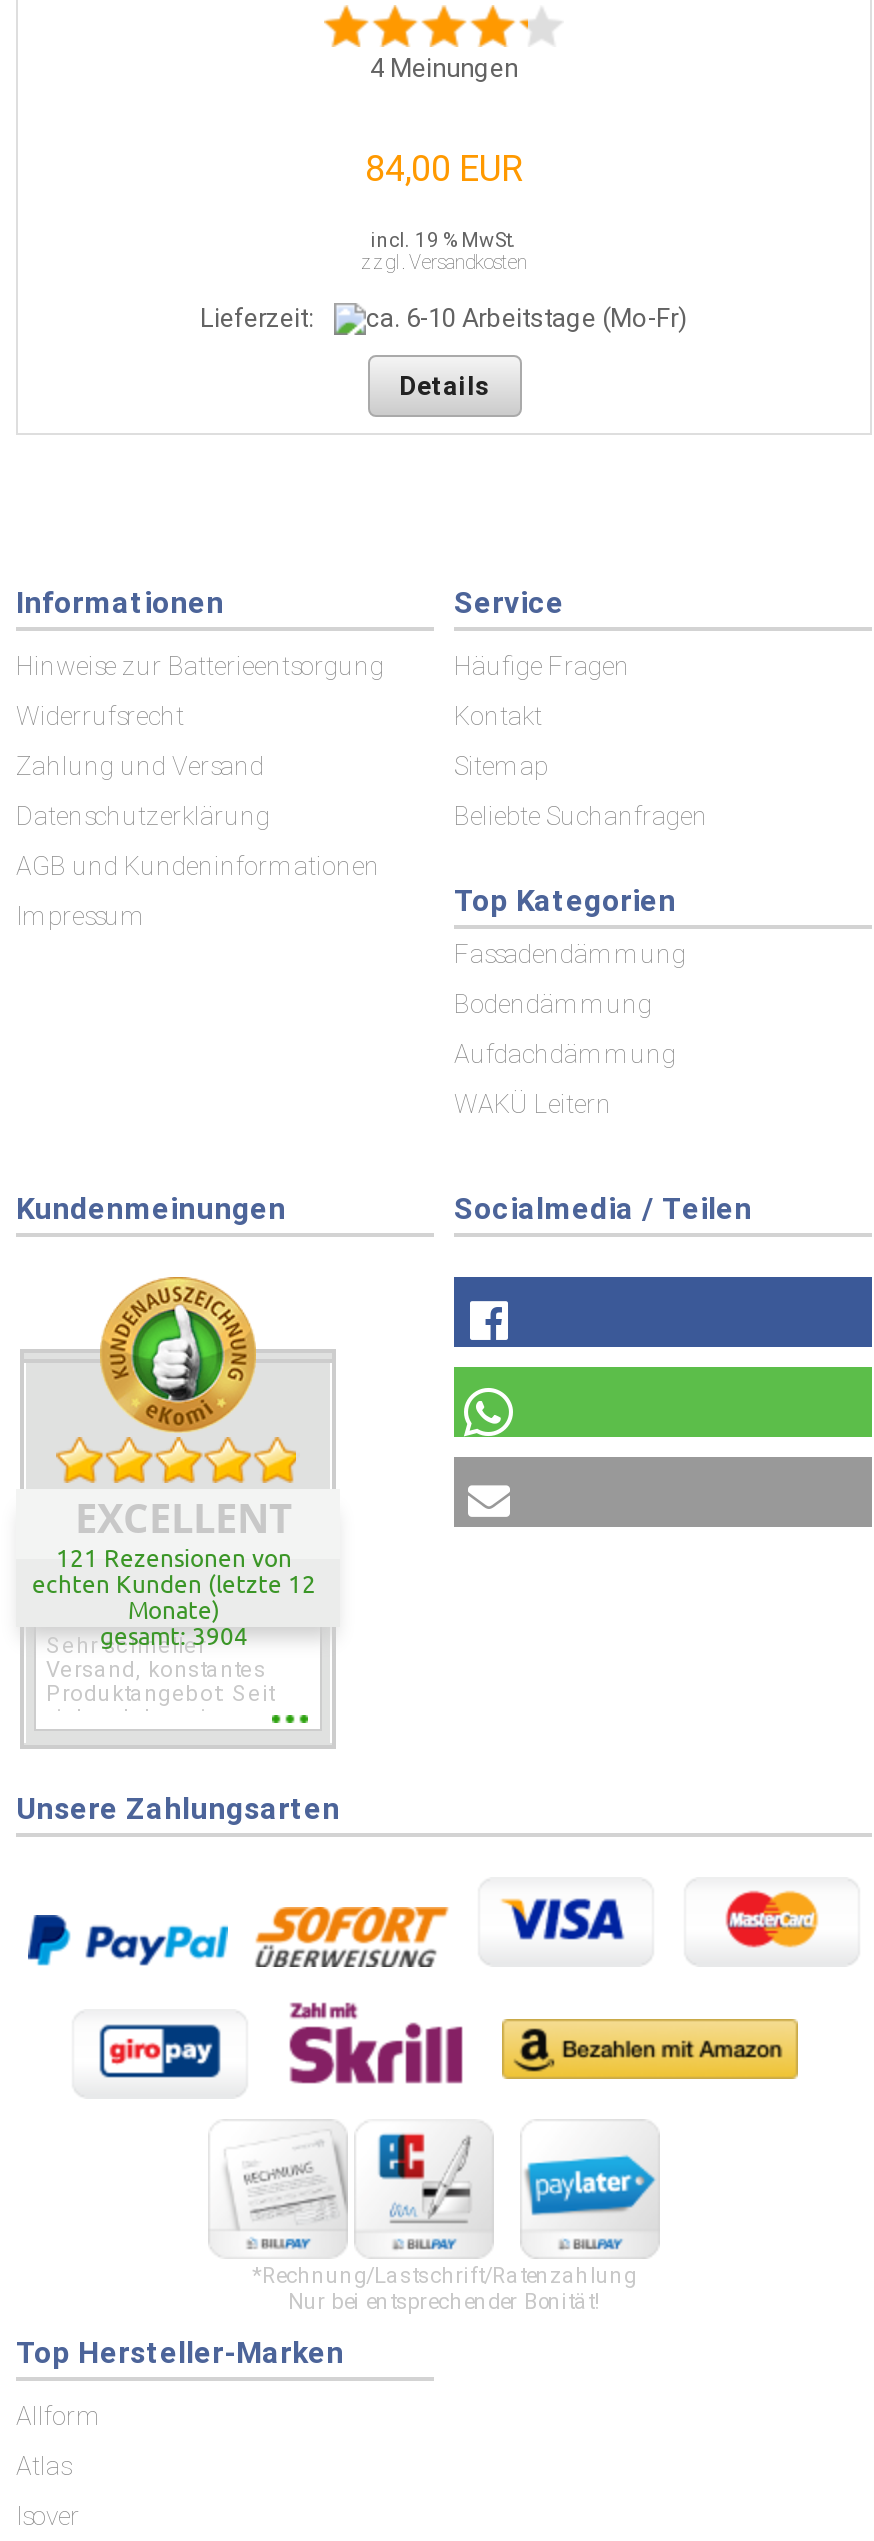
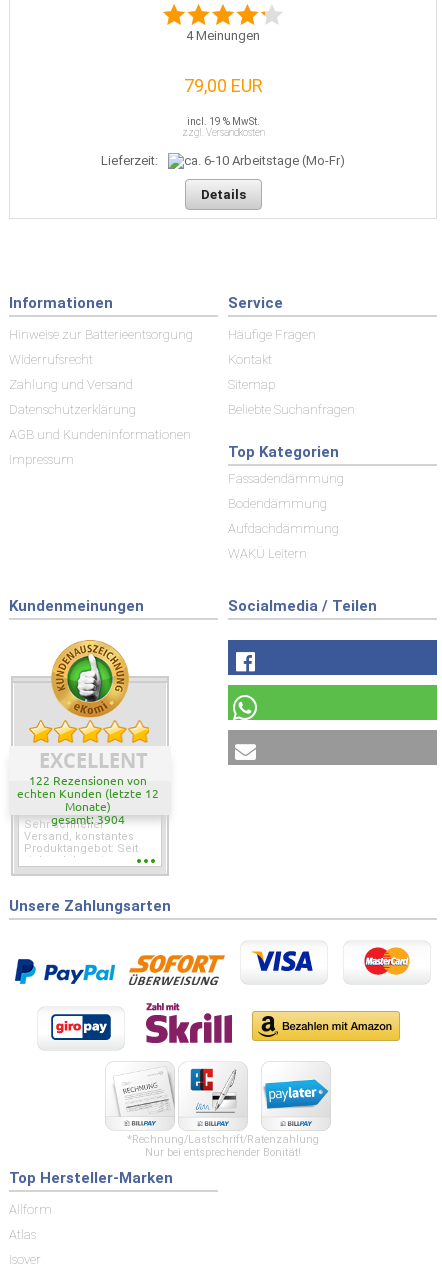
- 84,00 EUR
+ 79,00 EUR

- 121 Rezensionen von
+ 122 Rezensionen von
